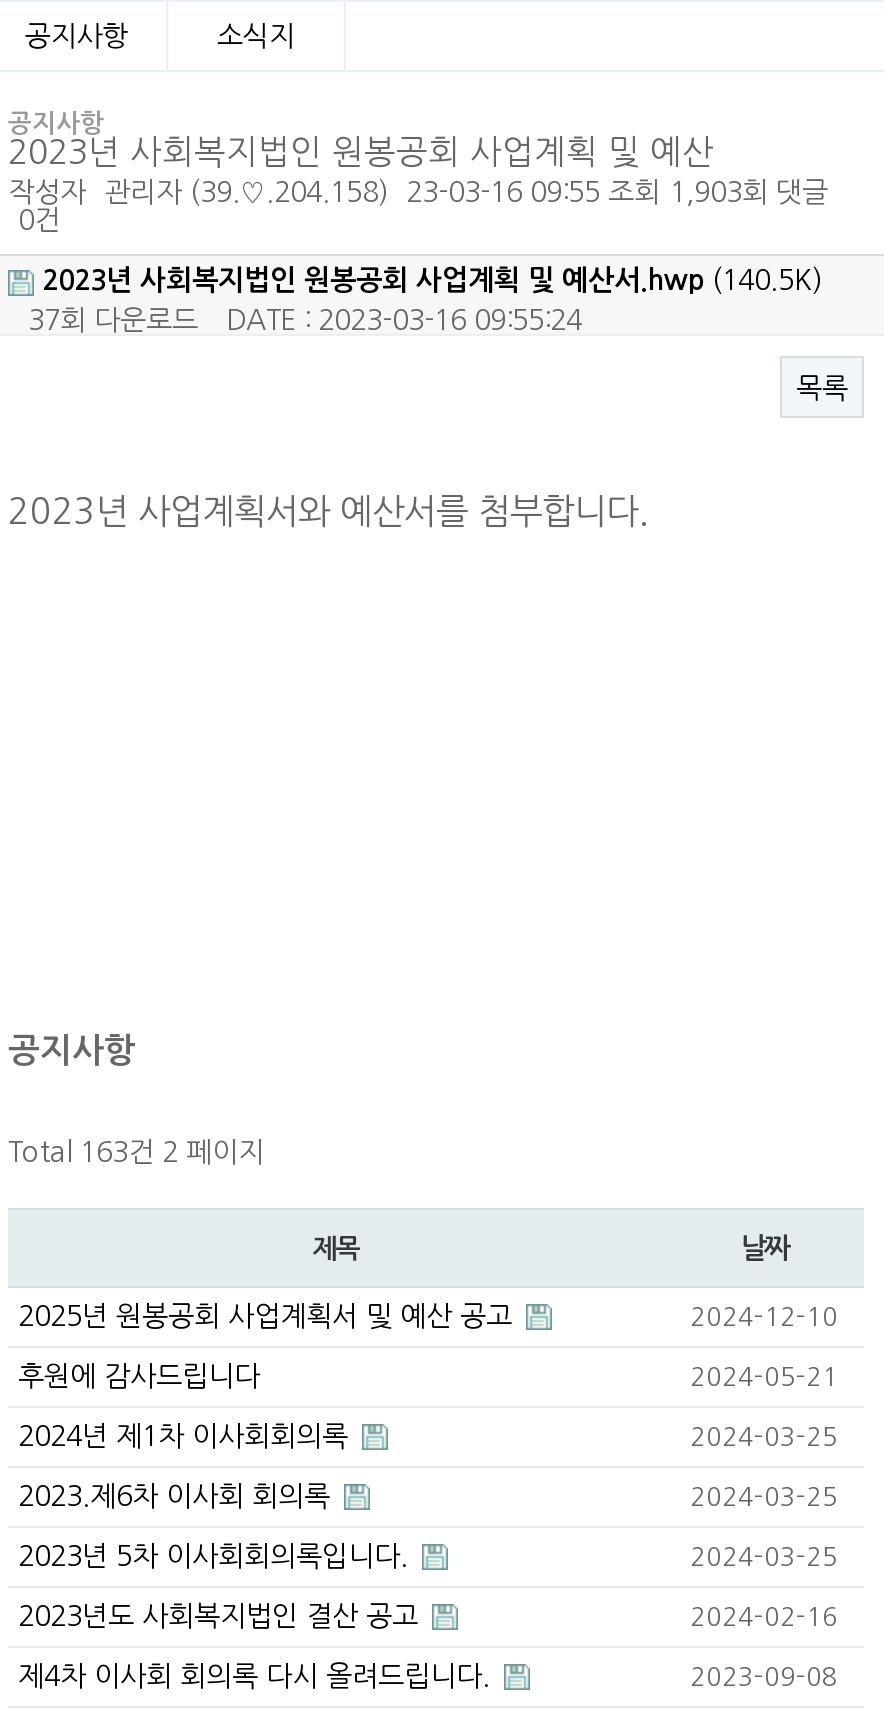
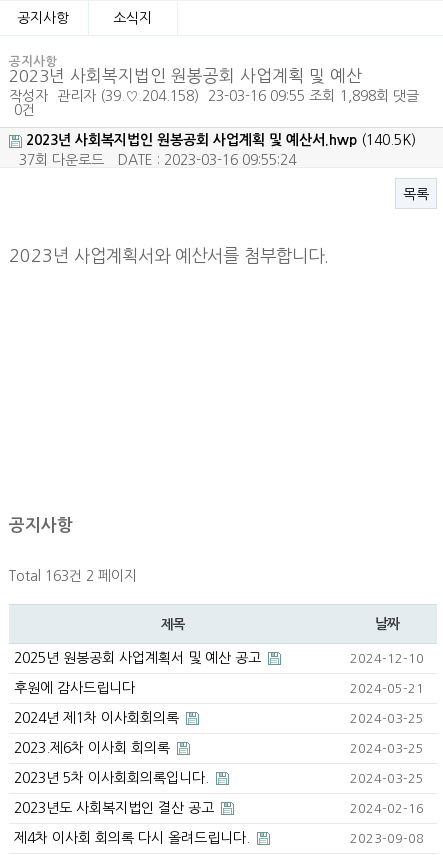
- 23-03-16 09:55 조회 1,903회 댓글
+ 23-03-16 09:55 조회 1,898회 댓글
